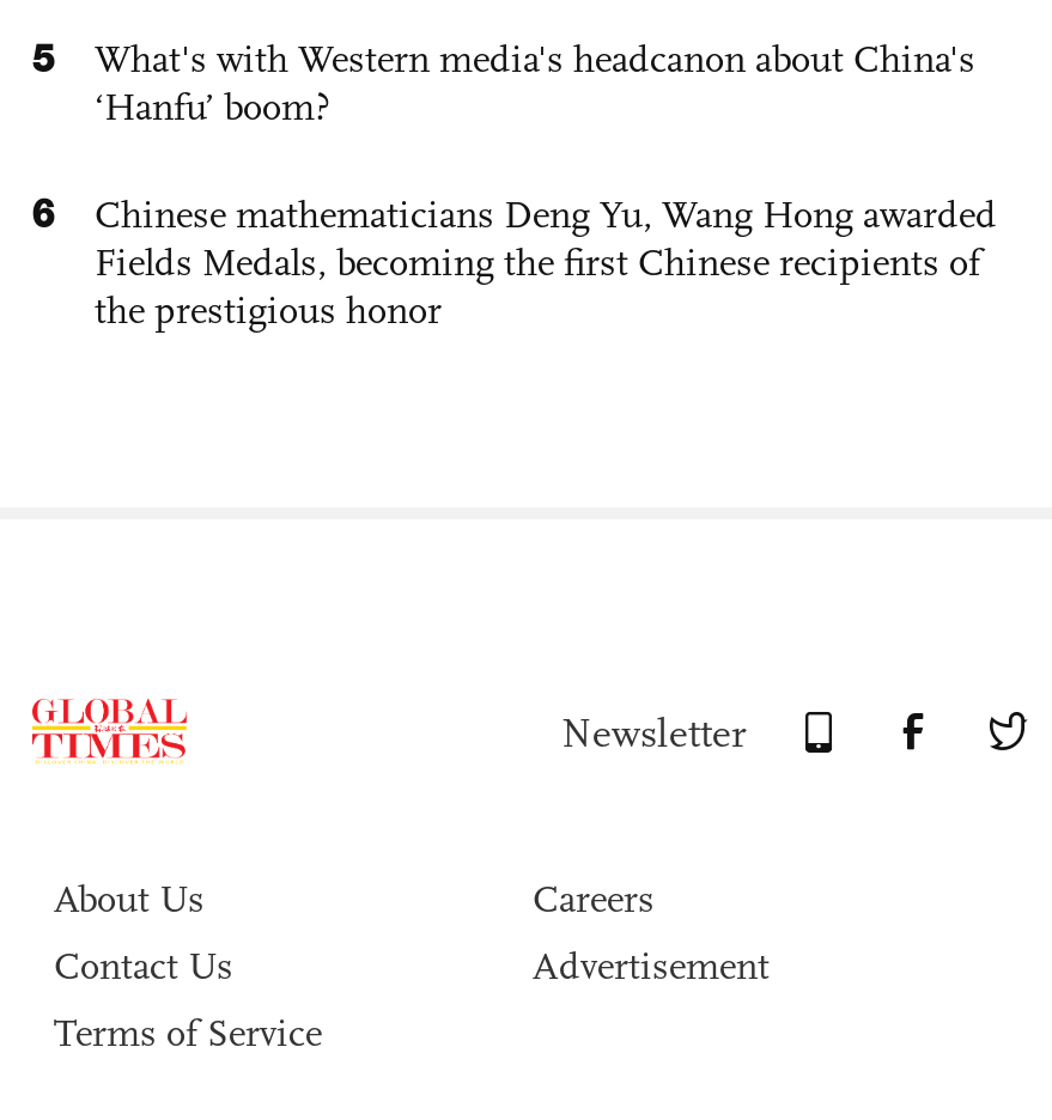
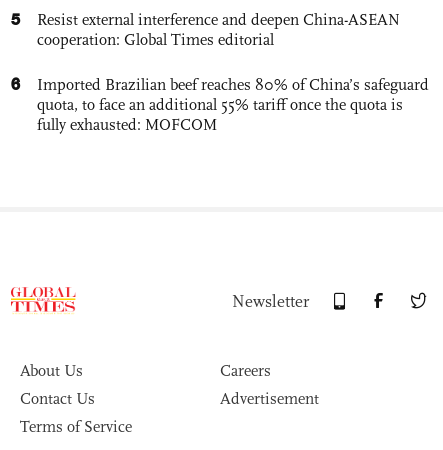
- What's with Western media's headcanon about China's
- ‘Hanfu’ boom?
+ Resist external interference and deepen China-ASEAN
+ cooperation: Global Times editorial

- Chinese mathematicians Deng Yu, Wang Hong awarded
- Fields Medals, becoming the first Chinese recipients of
- the prestigious honor
+ Imported Brazilian beef reaches 80% of China’s safeguard
+ quota, to face an additional 55% tariff once the quota is
+ fully exhausted: MOFCOM
